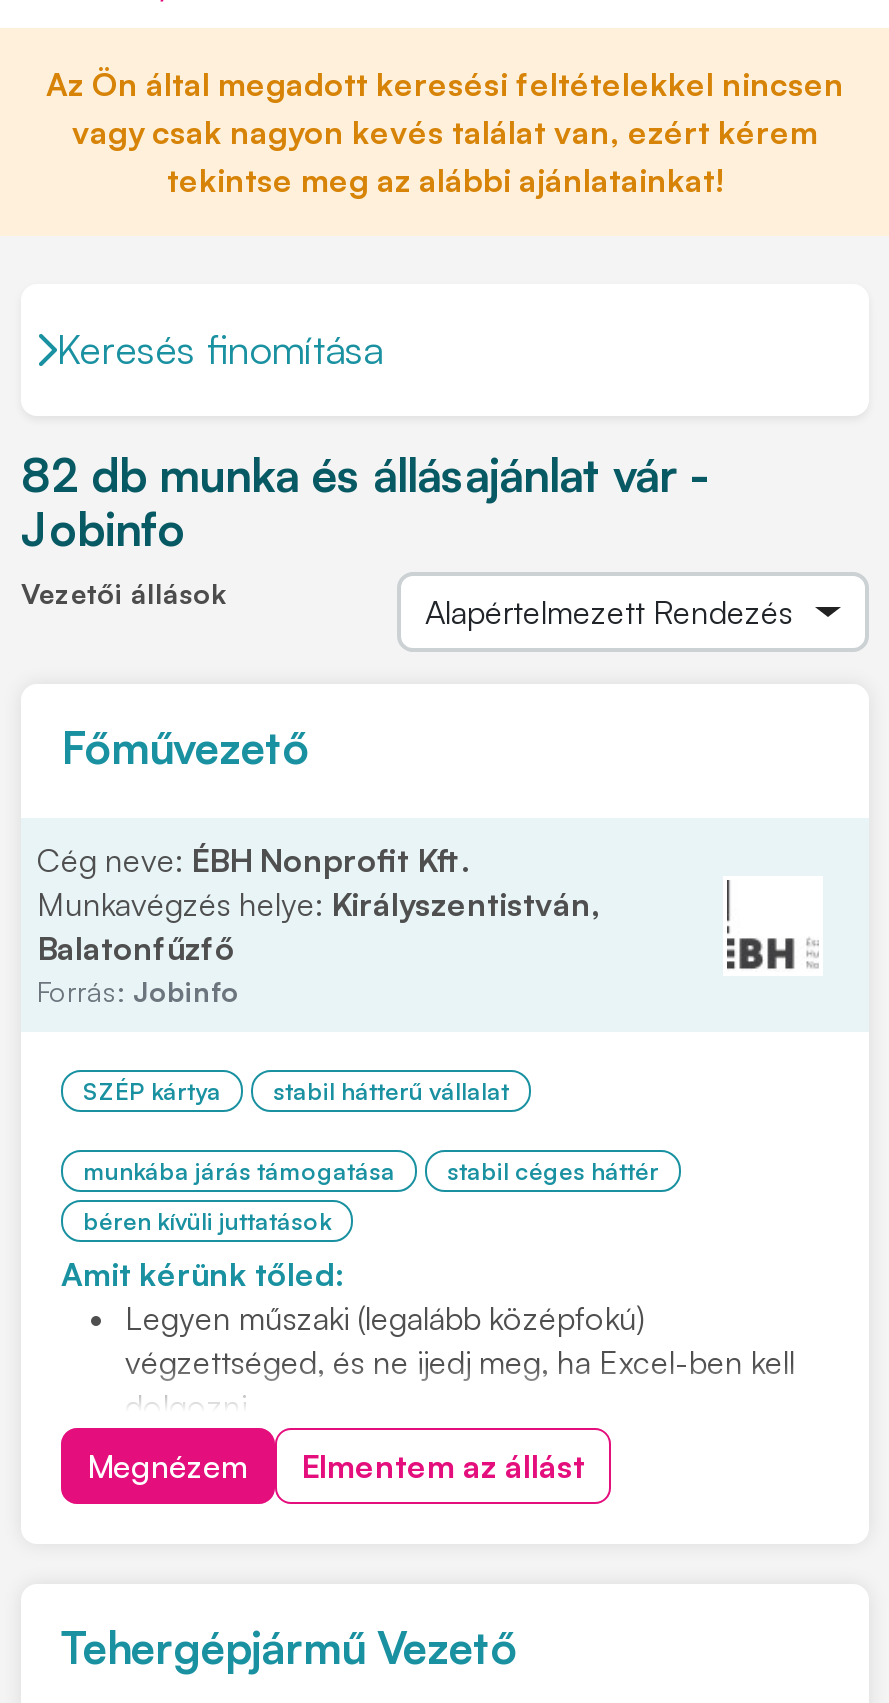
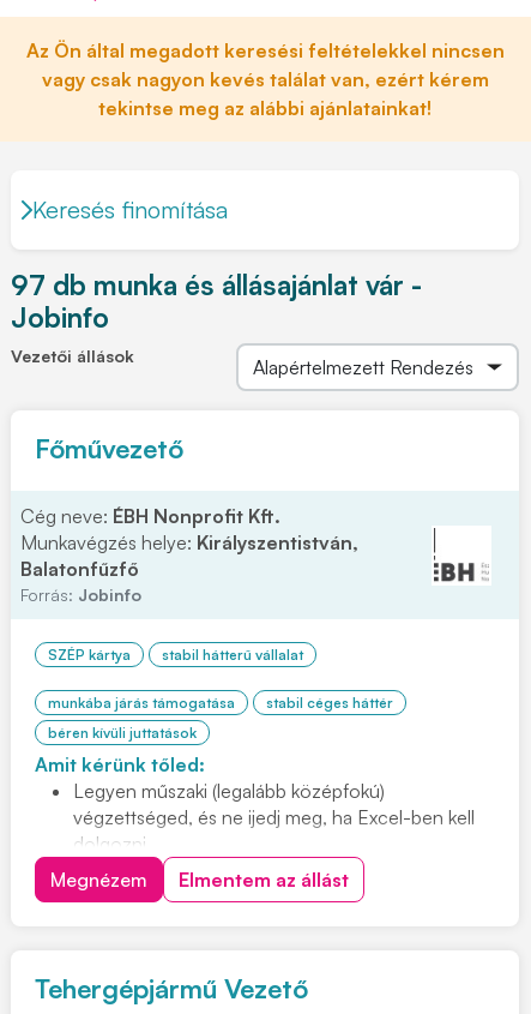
- 82 db munka és állásajánlat vár -
+ 97 db munka és állásajánlat vár -
